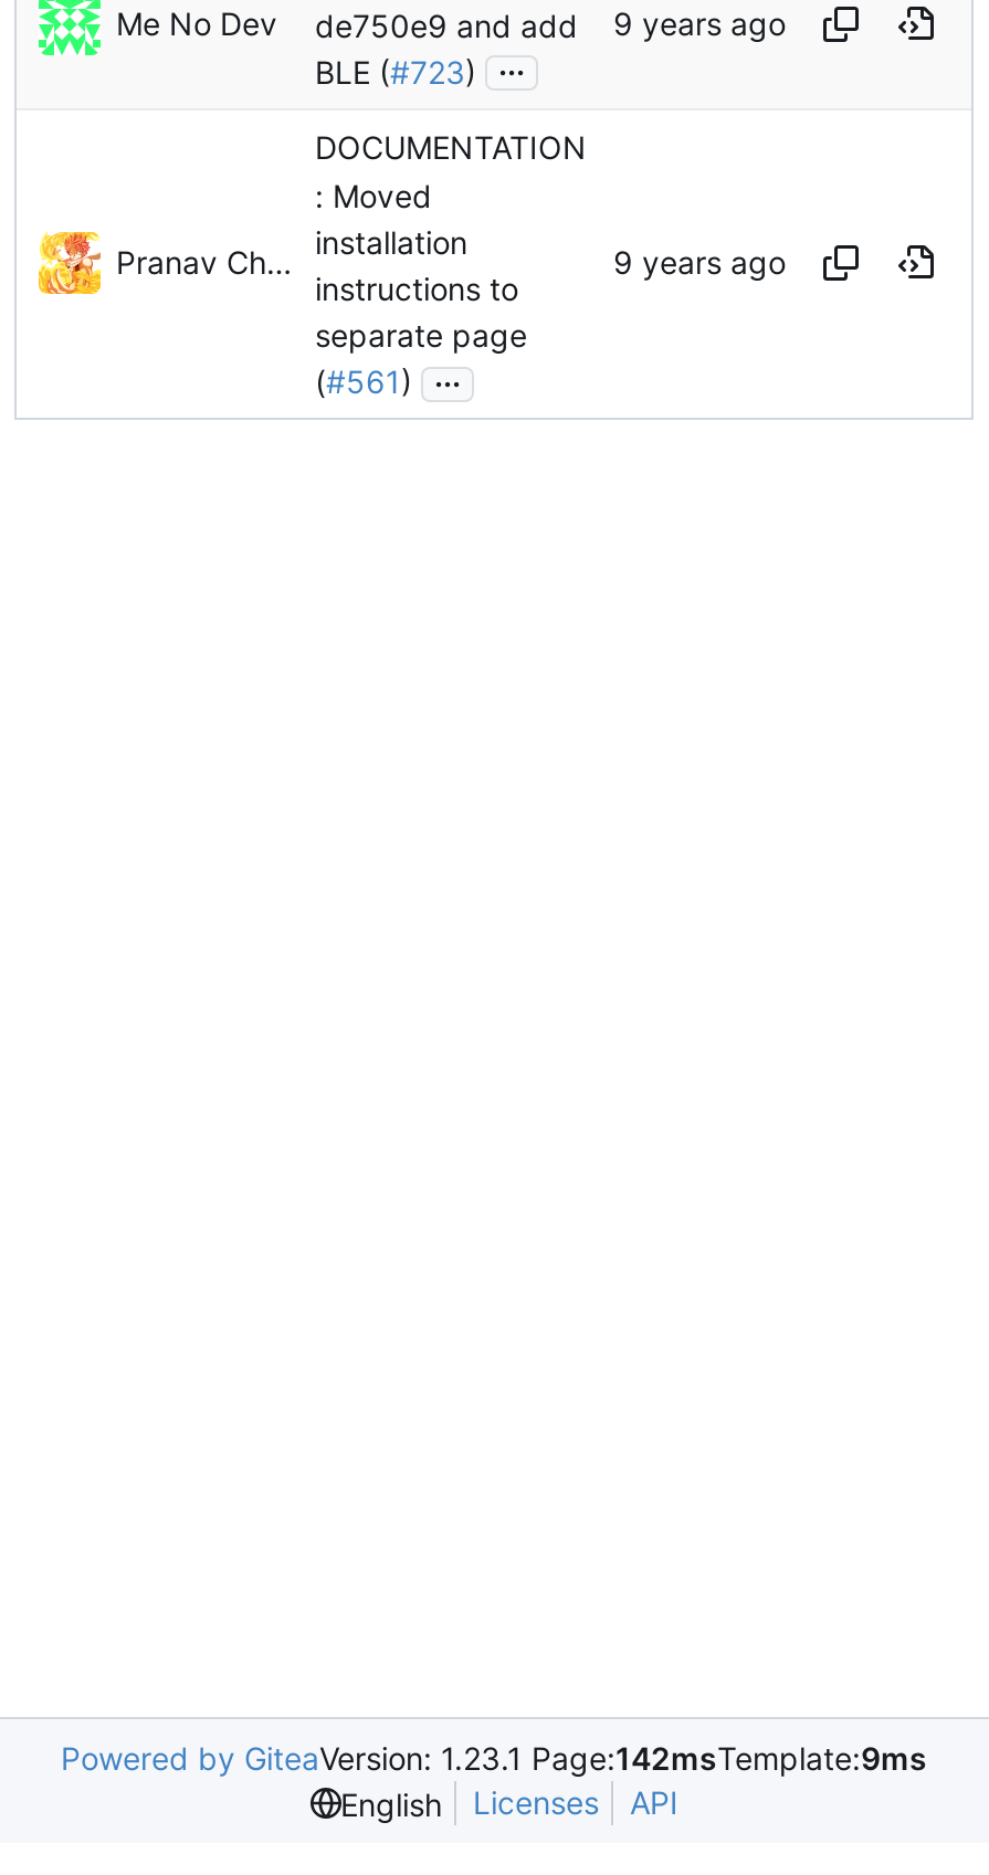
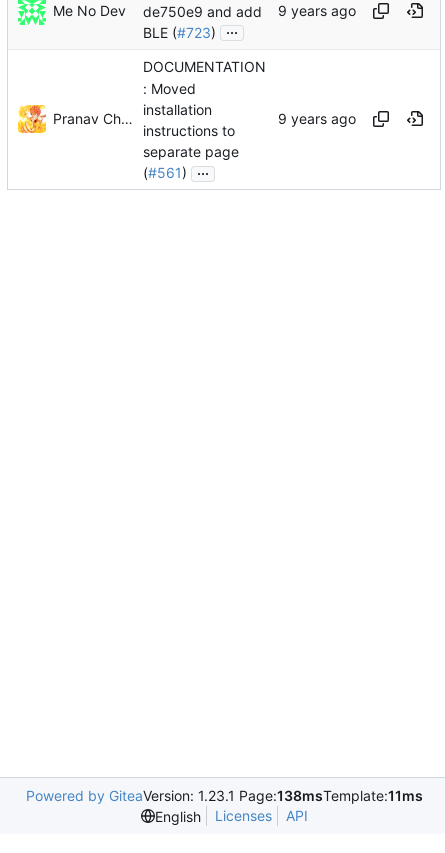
- Powered by GiteaVersion: 1.23.1 Page:142msTemplate:9ms
+ Powered by GiteaVersion: 1.23.1 Page:138msTemplate:11ms
